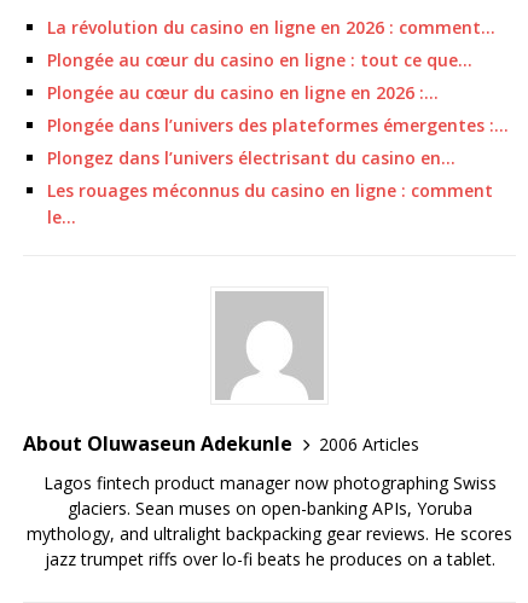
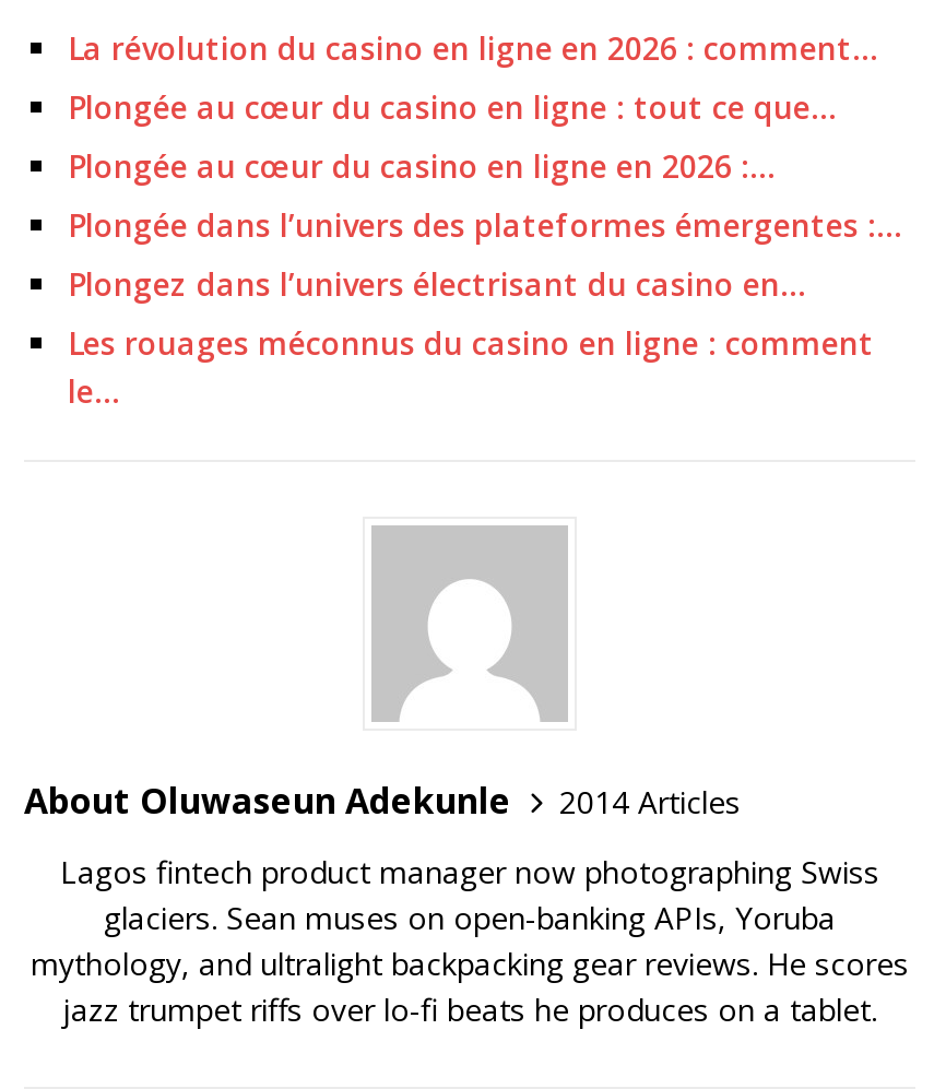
- About Oluwaseun Adekunle 2006 Articles
+ About Oluwaseun Adekunle 2014 Articles
